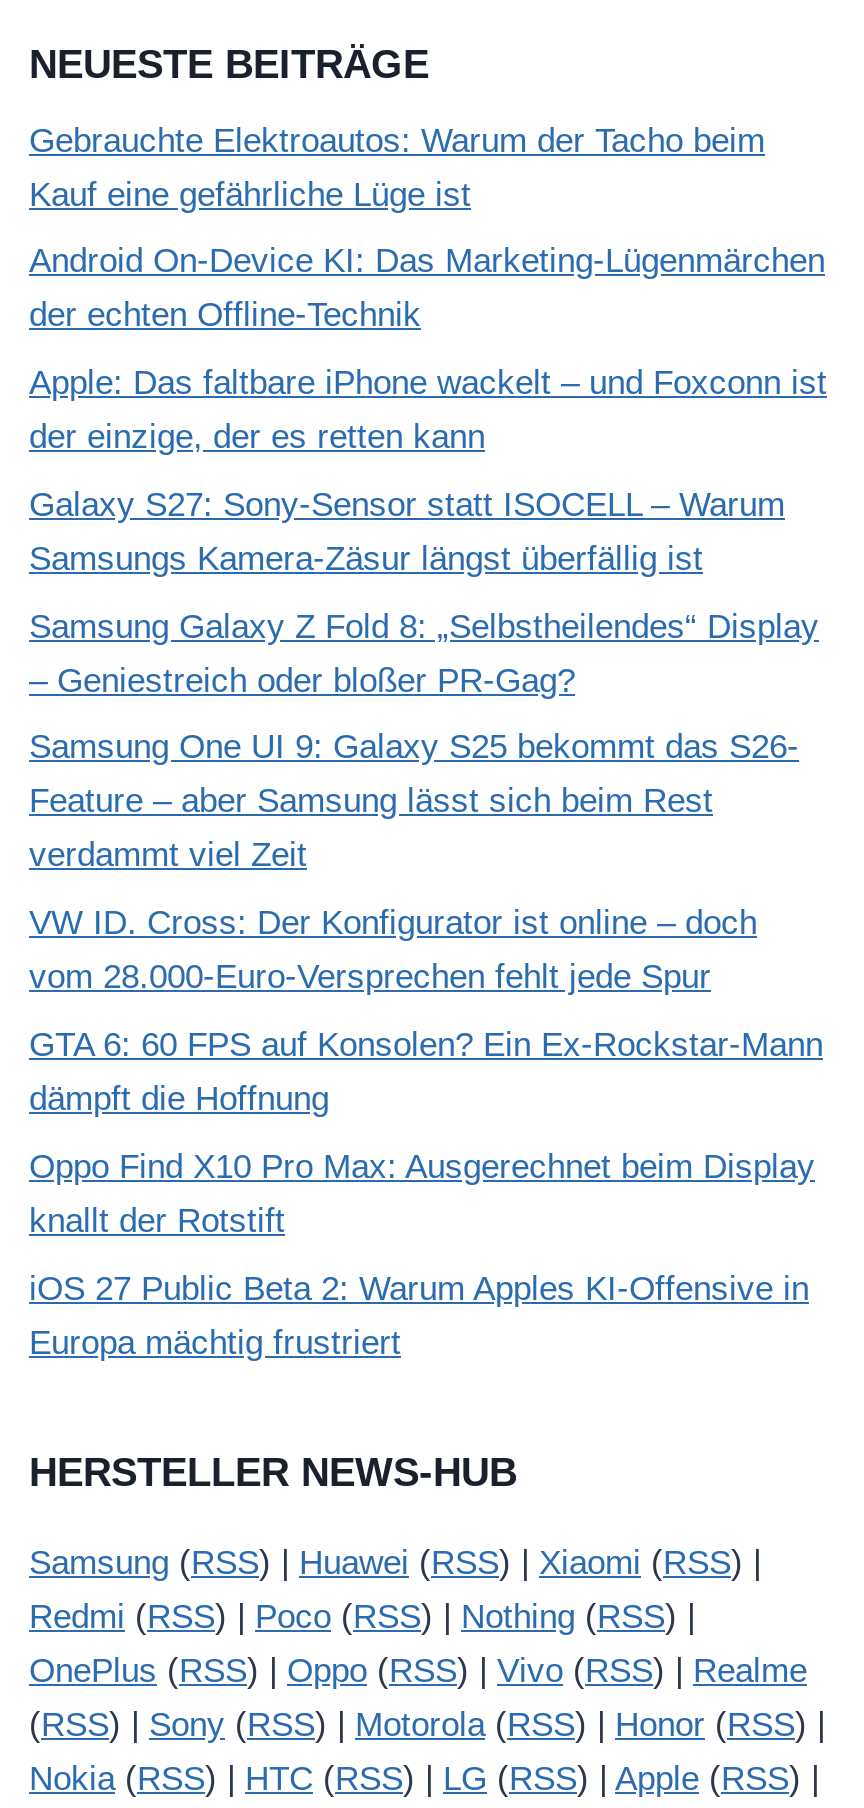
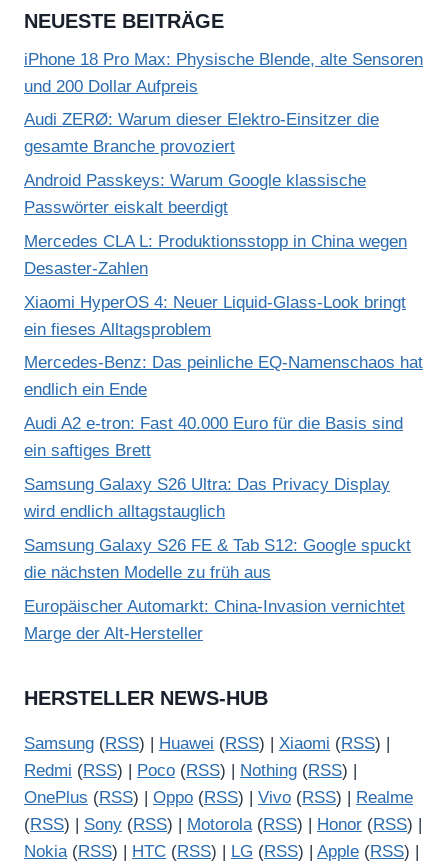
- Gebrauchte Elektroautos: Warum der Tacho beim
- Kauf eine gefährliche Lüge ist
+ iPhone 18 Pro Max: Physische Blende, alte Sensoren
+ und 200 Dollar Aufpreis

- Android On-Device KI: Das Marketing-Lügenmärchen
- der echten Offline-Technik
+ Audi ZERØ: Warum dieser Elektro-Einsitzer die
+ gesamte Branche provoziert

- Apple: Das faltbare iPhone wackelt – und Foxconn ist
- der einzige, der es retten kann
+ Android Passkeys: Warum Google klassische
+ Passwörter eiskalt beerdigt

- Galaxy S27: Sony-Sensor statt ISOCELL – Warum
- Samsungs Kamera-Zäsur längst überfällig ist
+ Mercedes CLA L: Produktionsstopp in China wegen
+ Desaster-Zahlen

- Samsung Galaxy Z Fold 8: „Selbstheilendes“ Display
- – Geniestreich oder bloßer PR-Gag?
+ Xiaomi HyperOS 4: Neuer Liquid-Glass-Look bringt
+ ein fieses Alltagsproblem

- Samsung One UI 9: Galaxy S25 bekommt das S26-
- Feature – aber Samsung lässt sich beim Rest
- verdammt viel Zeit
+ Mercedes-Benz: Das peinliche EQ-Namenschaos hat
+ endlich ein Ende

- VW ID. Cross: Der Konfigurator ist online – doch
- vom 28.000-Euro-Versprechen fehlt jede Spur
+ Audi A2 e-tron: Fast 40.000 Euro für die Basis sind
+ ein saftiges Brett

- GTA 6: 60 FPS auf Konsolen? Ein Ex-Rockstar-Mann
- dämpft die Hoffnung
+ Samsung Galaxy S26 Ultra: Das Privacy Display
+ wird endlich alltagstauglich

- Oppo Find X10 Pro Max: Ausgerechnet beim Display
- knallt der Rotstift
+ Samsung Galaxy S26 FE & Tab S12: Google spuckt
+ die nächsten Modelle zu früh aus

- iOS 27 Public Beta 2: Warum Apples KI-Offensive in
- Europa mächtig frustriert
+ Europäischer Automarkt: China-Invasion vernichtet
+ Marge der Alt-Hersteller
